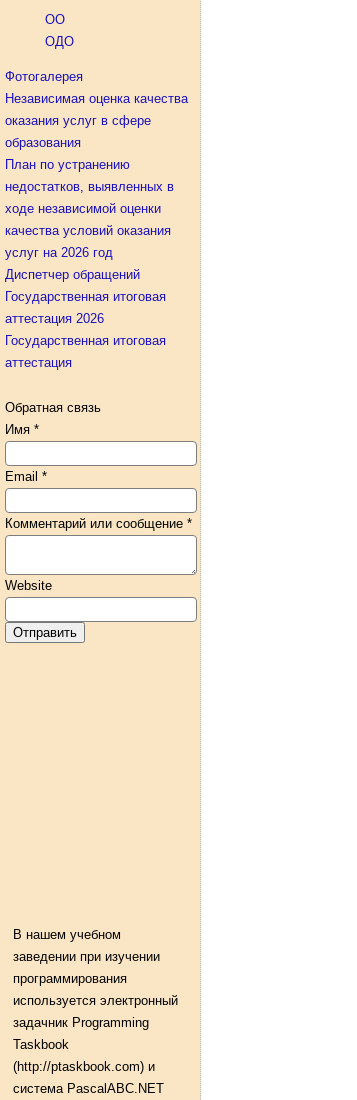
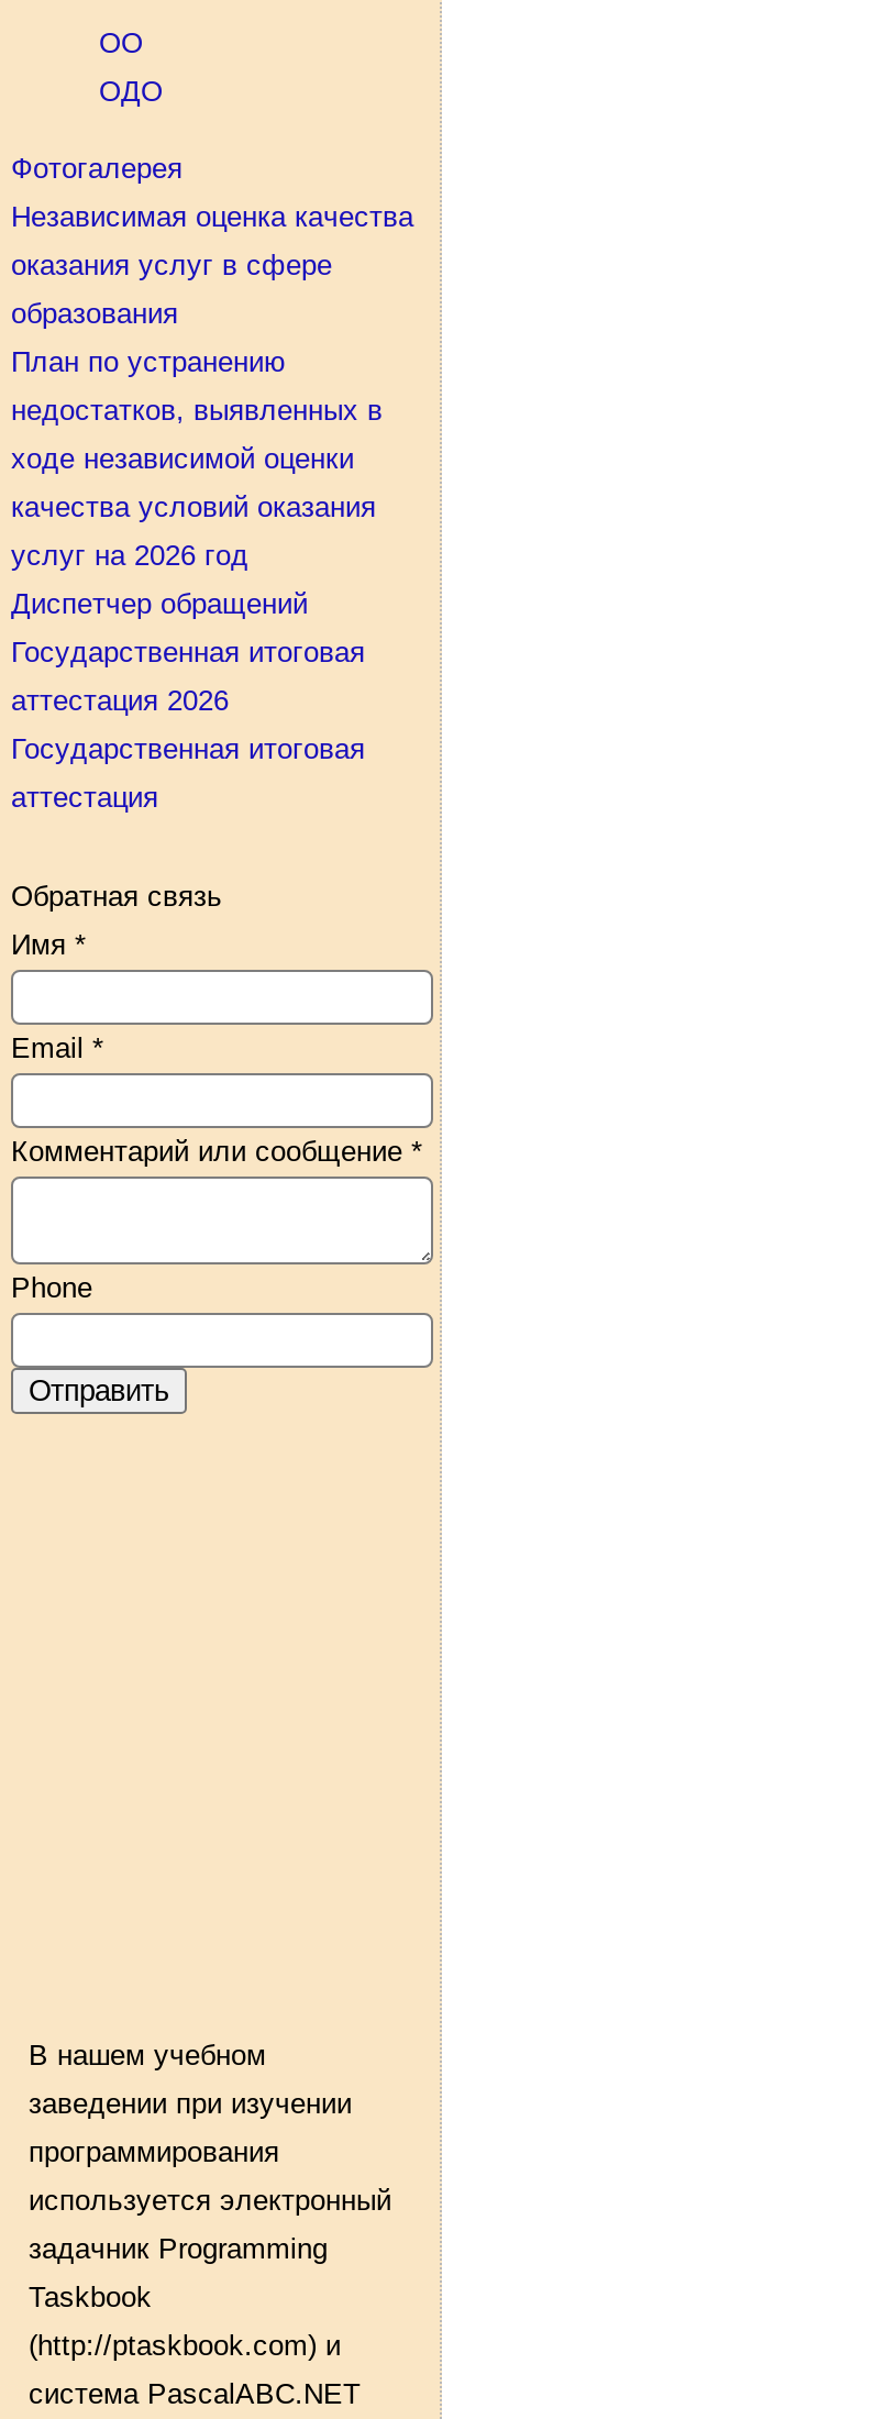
- Website
+ Phone
